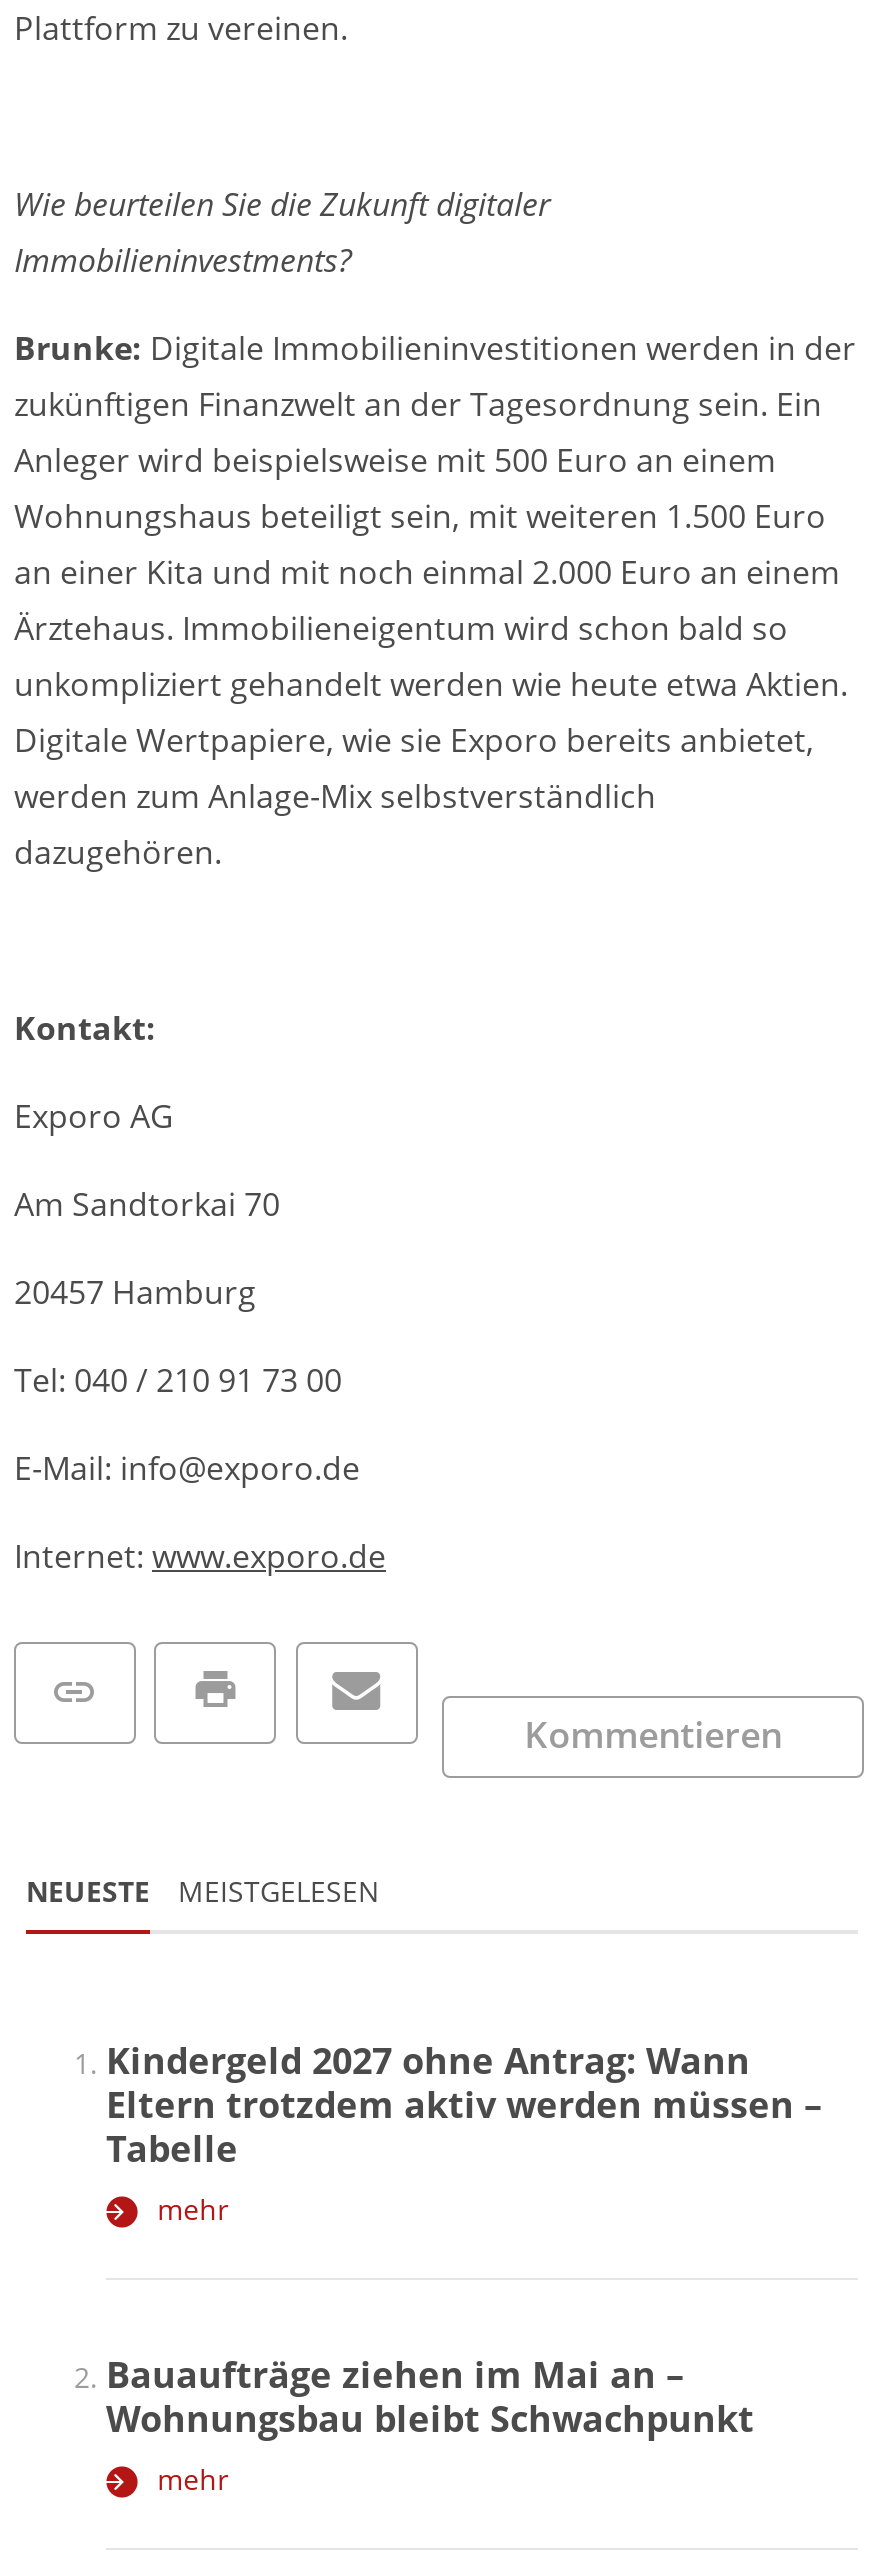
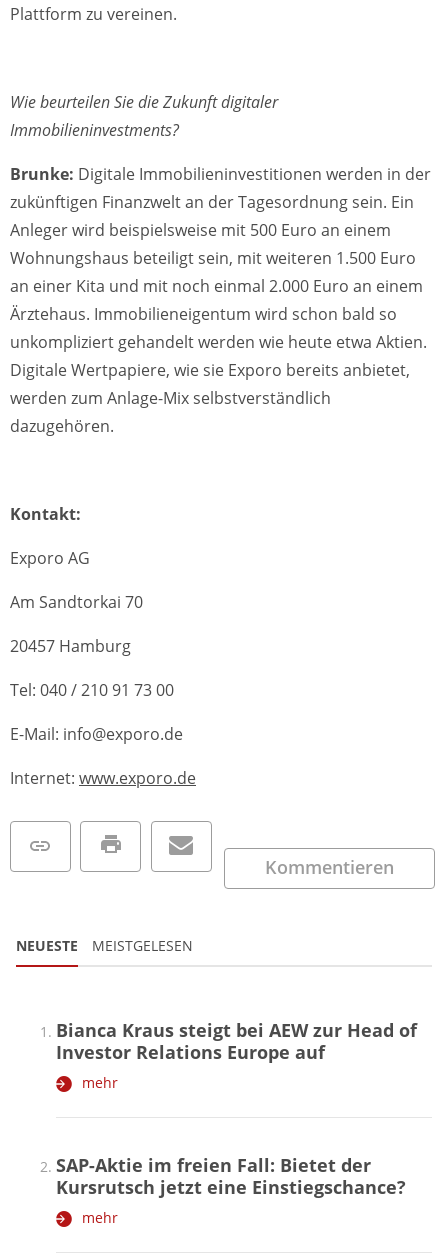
- Kindergeld 2027 ohne Antrag: Wann
- Eltern trotzdem aktiv werden müssen –
- Tabelle
+ Bianca Kraus steigt bei AEW zur Head of
+ Investor Relations Europe auf

- Bauaufträge ziehen im Mai an –
- Wohnungsbau bleibt Schwachpunkt
+ SAP-Aktie im freien Fall: Bietet der
+ Kursrutsch jetzt eine Einstiegschance?
